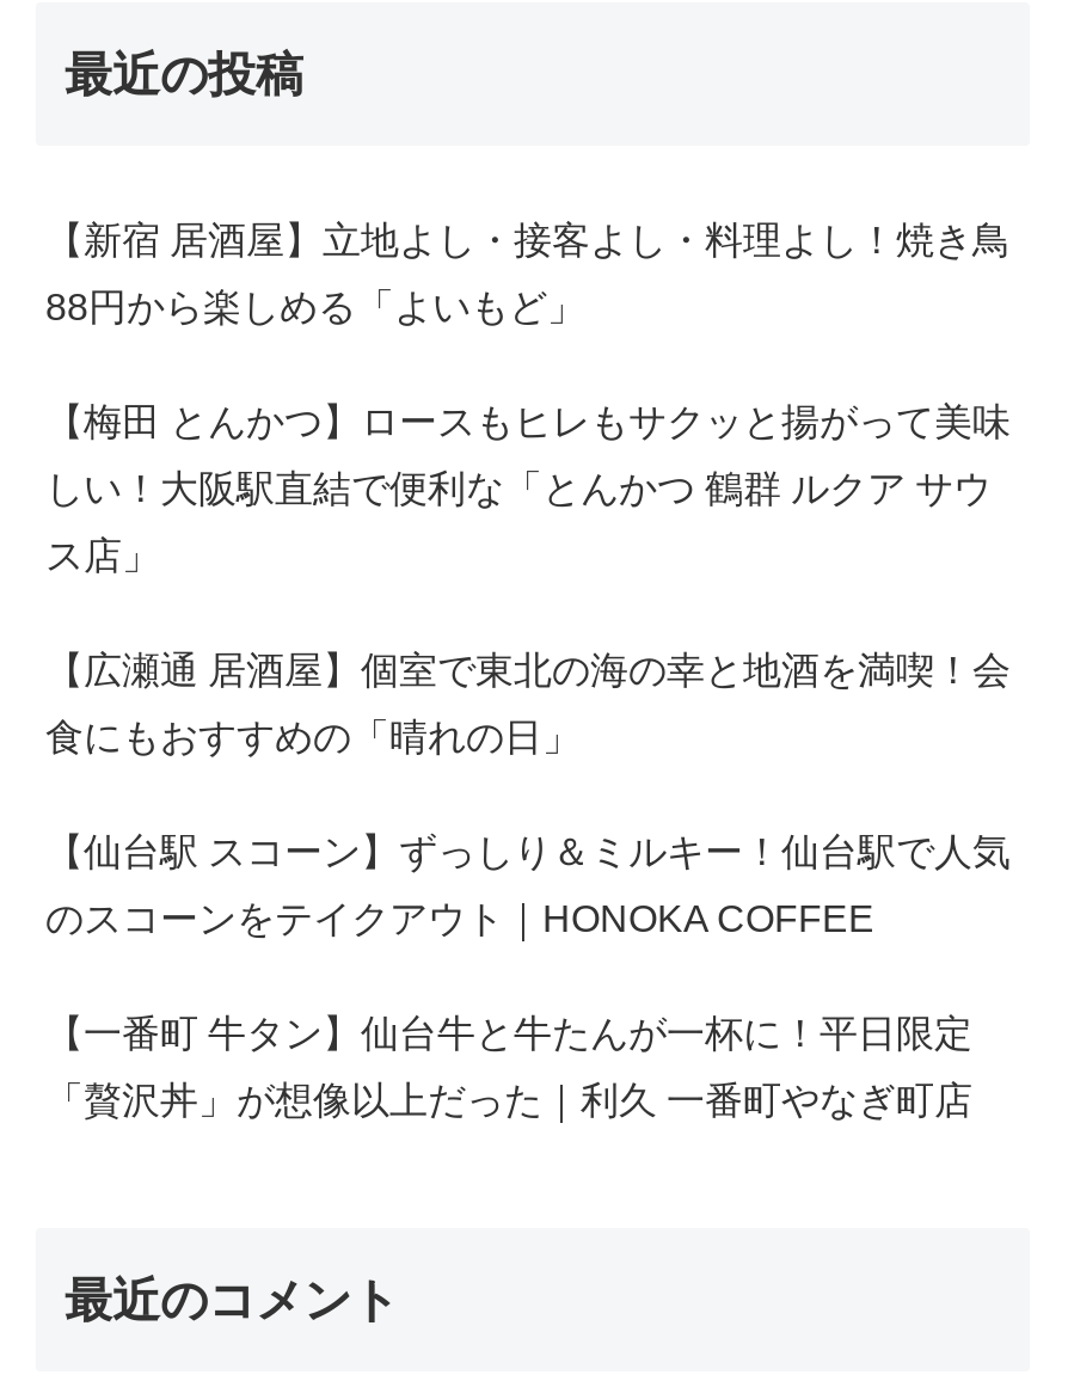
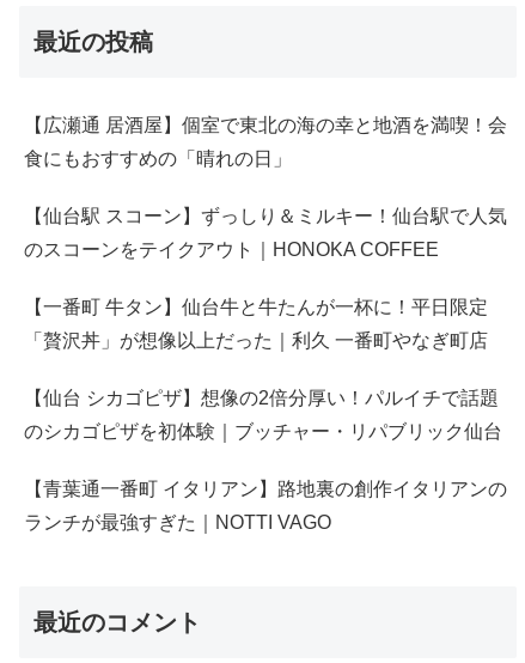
- 【新宿 居酒屋】立地よし・接客よし・料理よし！焼き鳥
- 88円から楽しめる「よいもど」
- 【梅田 とんかつ】ロースもヒレもサクッと揚がって美味
- しい！大阪駅直結で便利な「とんかつ 鶴群 ルクア サウ
- ス店」

moved up: 【広瀬通 居酒屋】個室で東北の海の幸と地酒を満喫！会 | 食にもおすすめの「晴れの日」 | 【仙台駅 スコーン】ずっしり＆ミルキー！仙台駅で人気 | のスコーンをテイクアウト｜HONOKA COFFEE | 【一番町 牛タン】仙台牛と牛たんが一杯に！平日限定 | 「贅沢丼」が想像以上だった｜利久 一番町やなぎ町店

+ 【仙台 シカゴピザ】想像の2倍分厚い！パルイチで話題
+ のシカゴピザを初体験｜ブッチャー・リパブリック仙台
+ 【青葉通一番町 イタリアン】路地裏の創作イタリアンの
+ ランチが最強すぎた｜NOTTI VAGO
